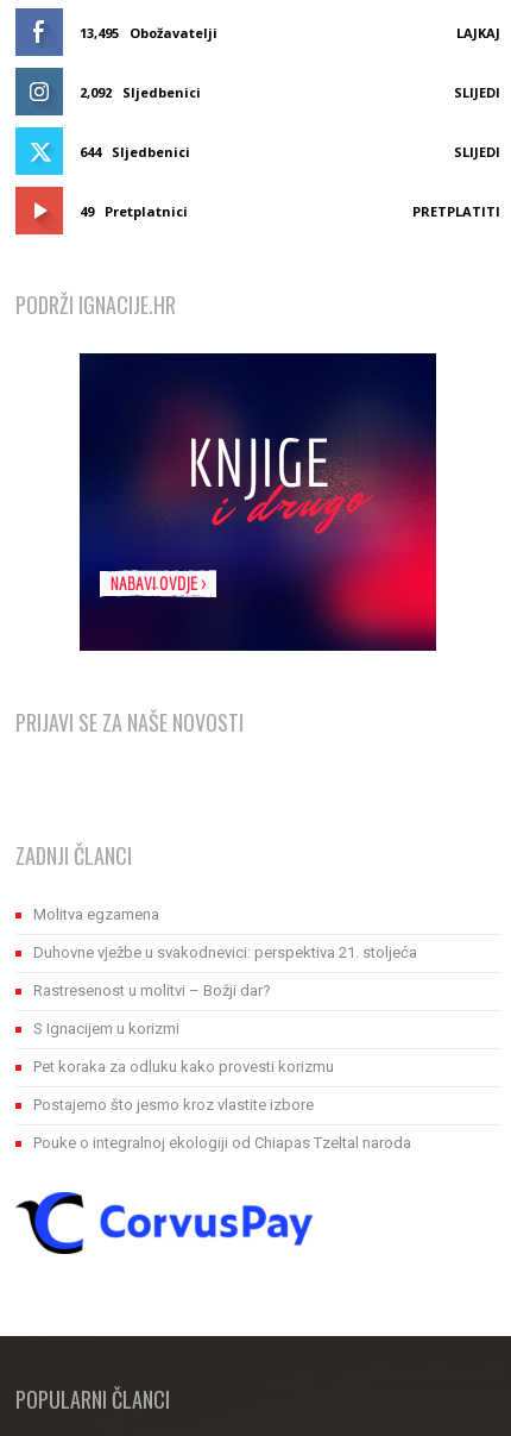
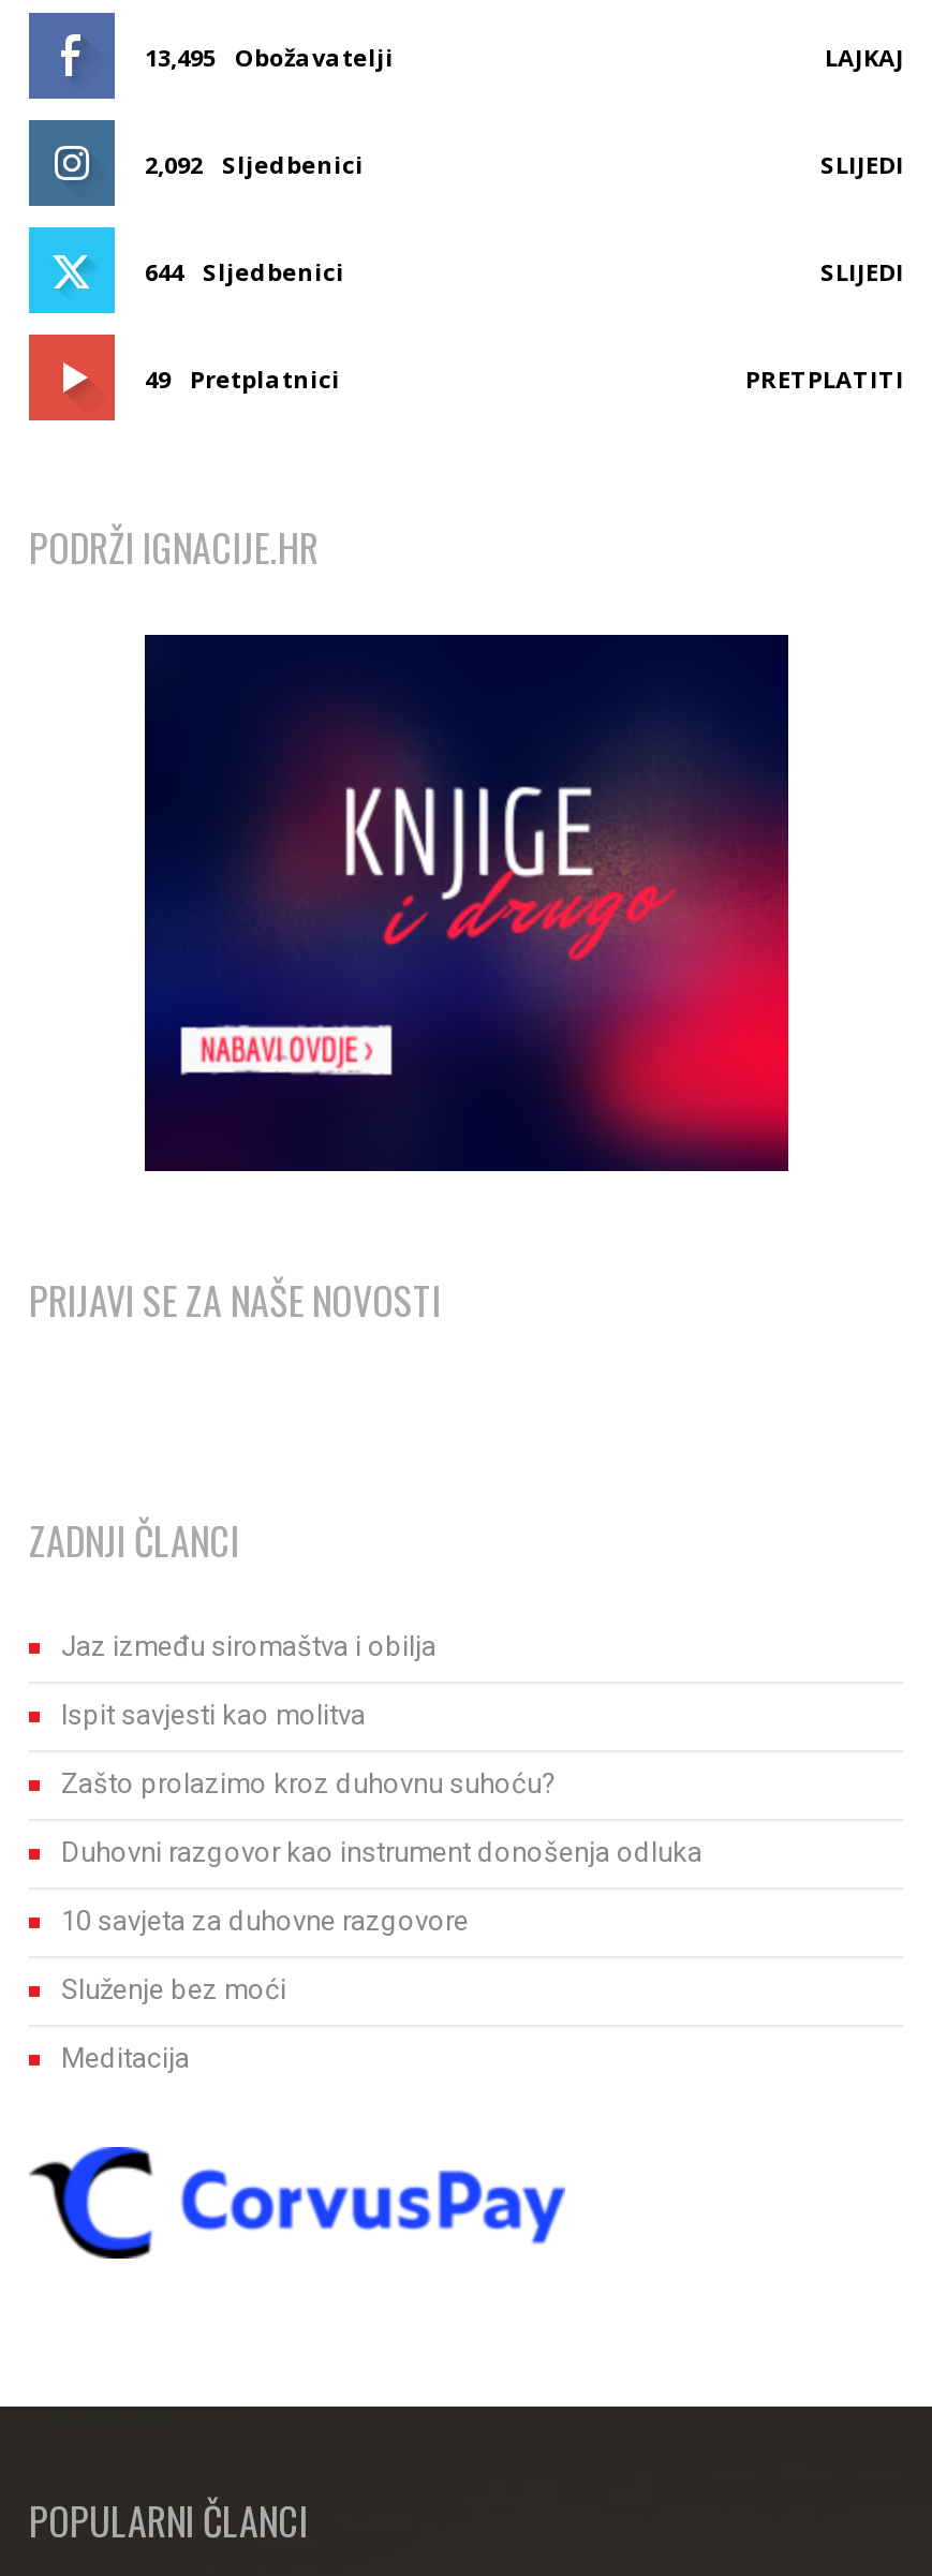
- Molitva egzamena
+ Jaz između siromaštva i obilja

- Duhovne vježbe u svakodnevici: perspektiva 21. stoljeća
+ Ispit savjesti kao molitva

- Rastresenost u molitvi – Božji dar?
+ Zašto prolazimo kroz duhovnu suhoću?

- S Ignacijem u korizmi
+ Duhovni razgovor kao instrument donošenja odluka

- Pet koraka za odluku kako provesti korizmu
+ 10 savjeta za duhovne razgovore

- Postajemo što jesmo kroz vlastite izbore
+ Služenje bez moći

- Pouke o integralnoj ekologiji od Chiapas Tzeltal naroda
+ Meditacija
